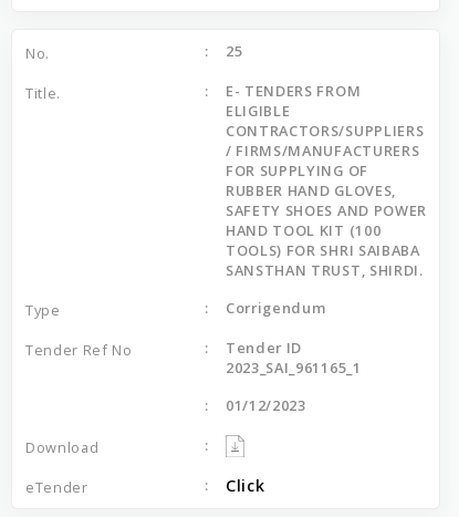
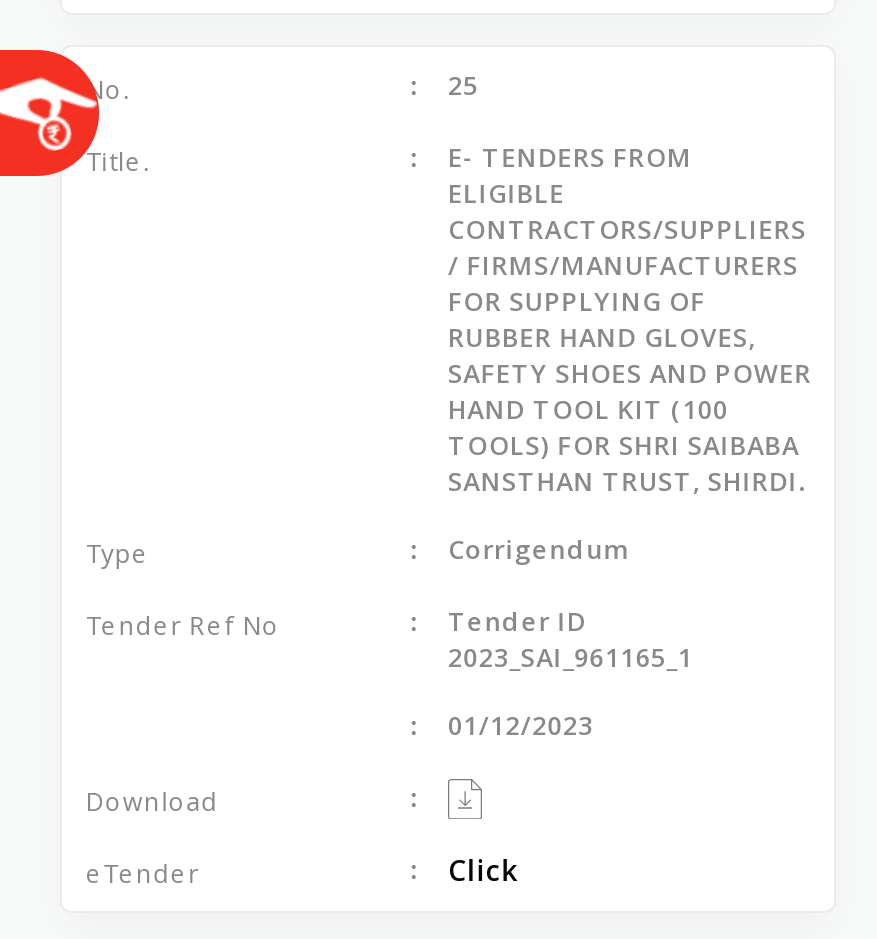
+ [image]
